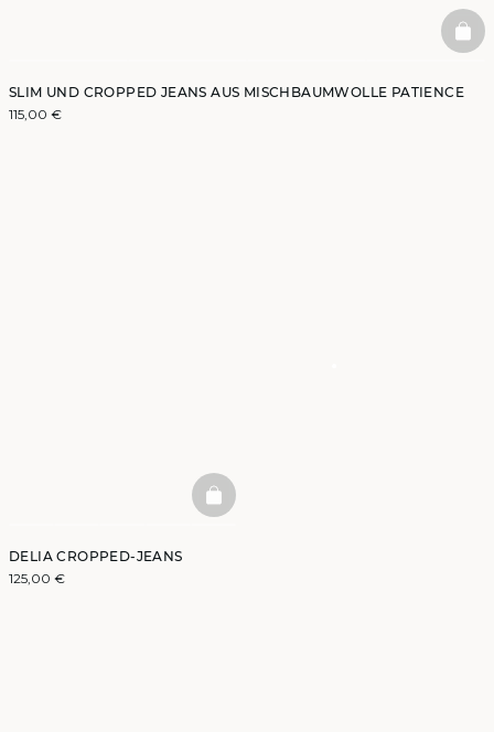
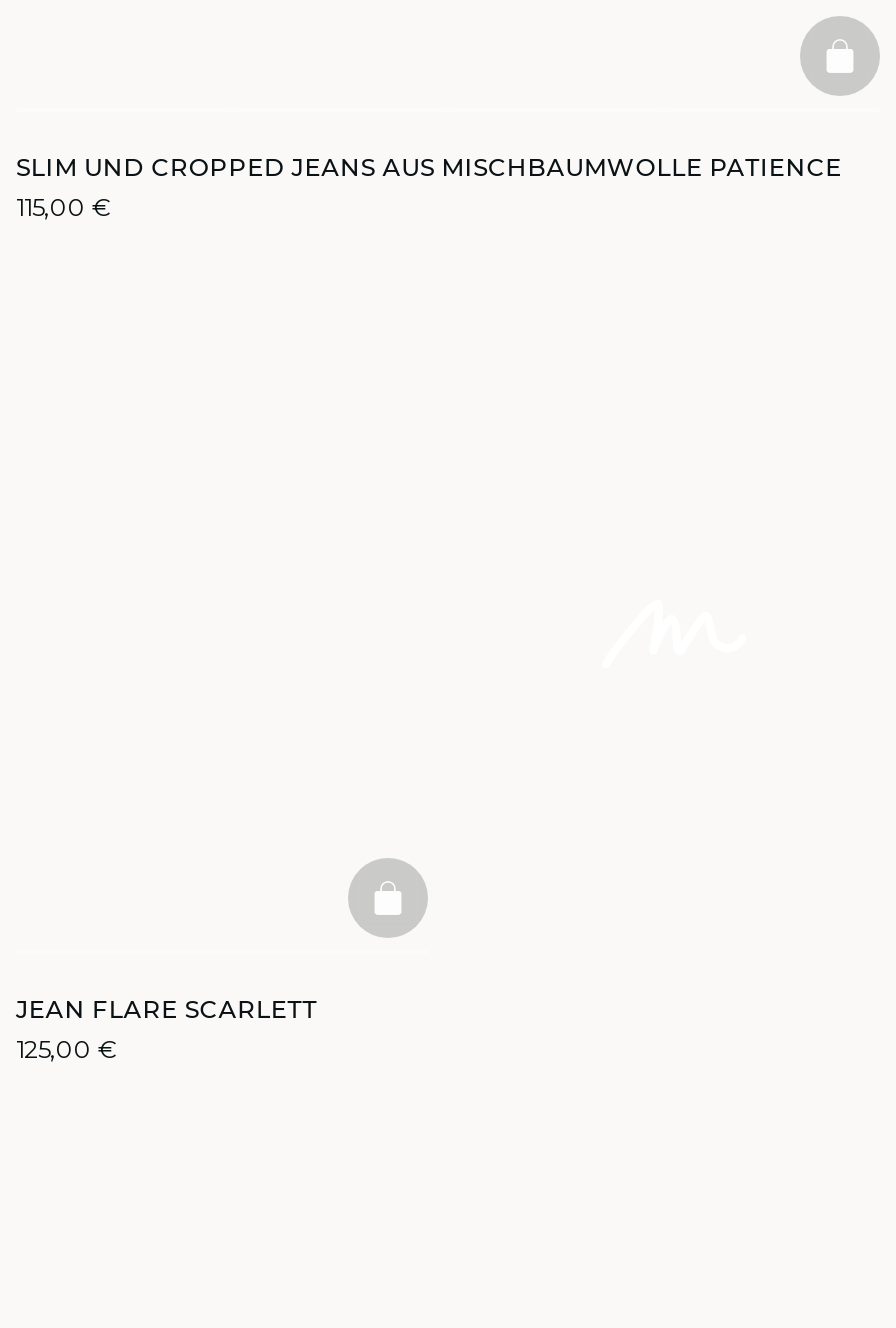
- DELIA CROPPED-JEANS
+ JEAN FLARE SCARLETT
